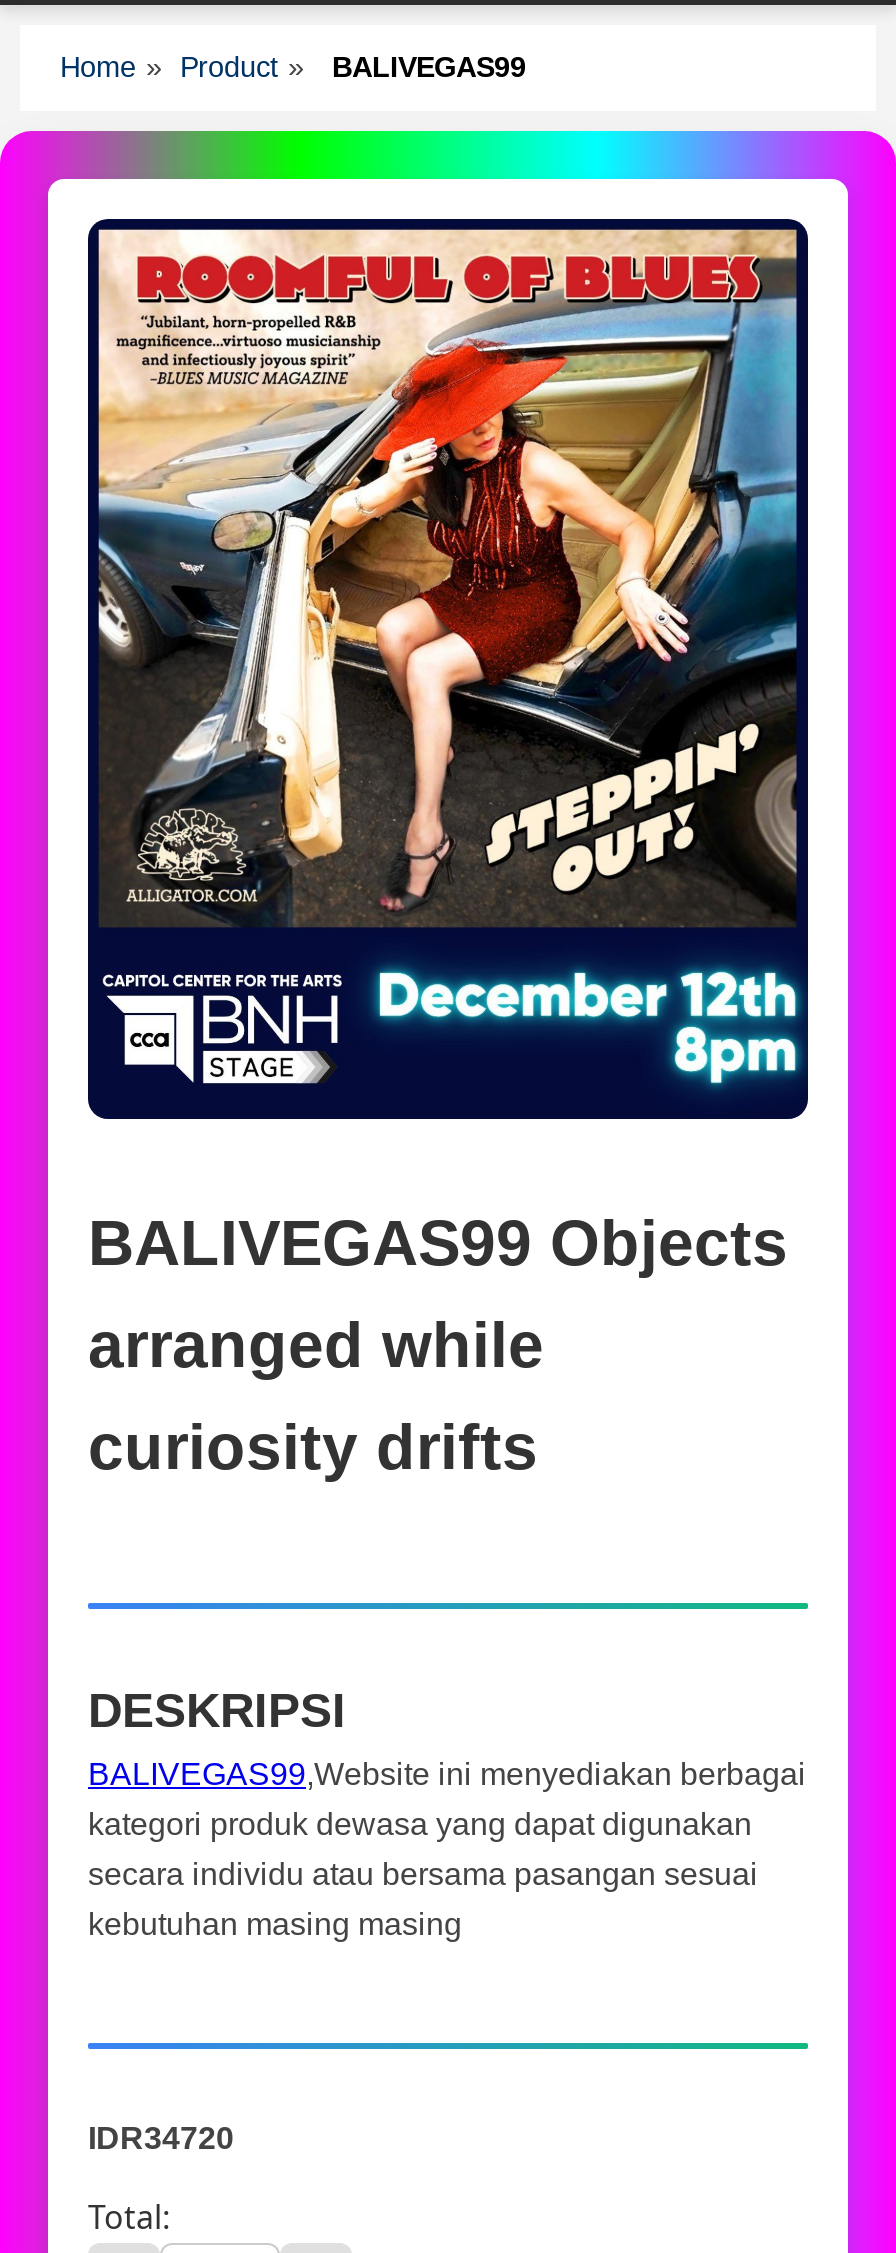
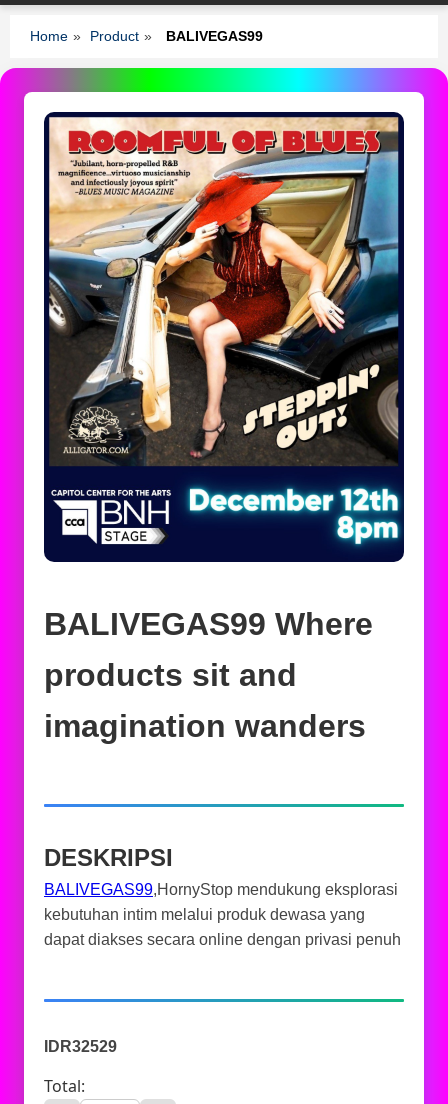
- BALIVEGAS99 Objects
- arranged while
- curiosity drifts
+ BALIVEGAS99 Where
+ products sit and
+ imagination wanders

- BALIVEGAS99,Website ini menyediakan berbagai
- kategori produk dewasa yang dapat digunakan
- secara individu atau bersama pasangan sesuai
- kebutuhan masing masing
+ BALIVEGAS99,HornyStop mendukung eksplorasi
+ kebutuhan intim melalui produk dewasa yang
+ dapat diakses secara online dengan privasi penuh

- IDR34720
+ IDR32529
